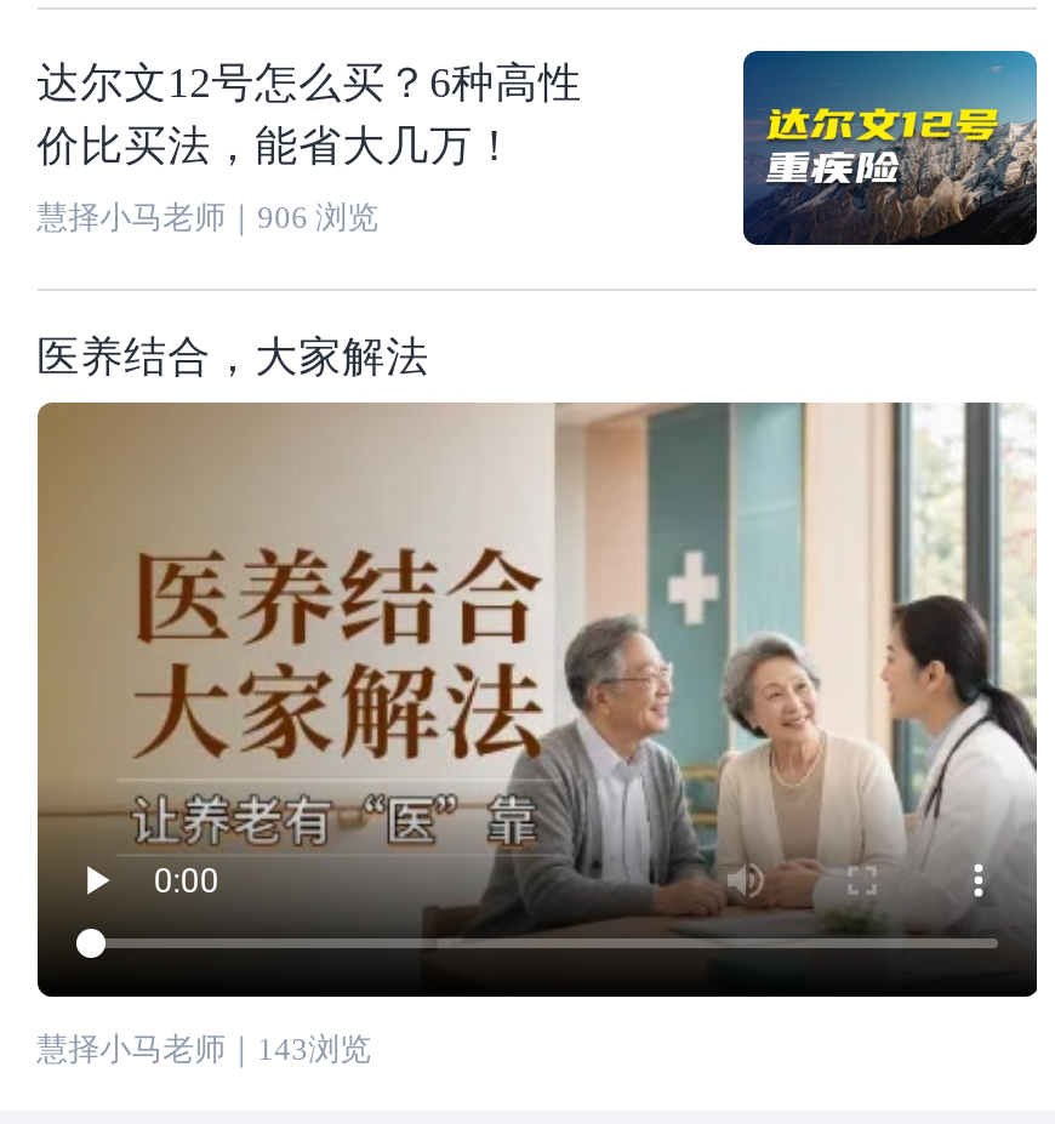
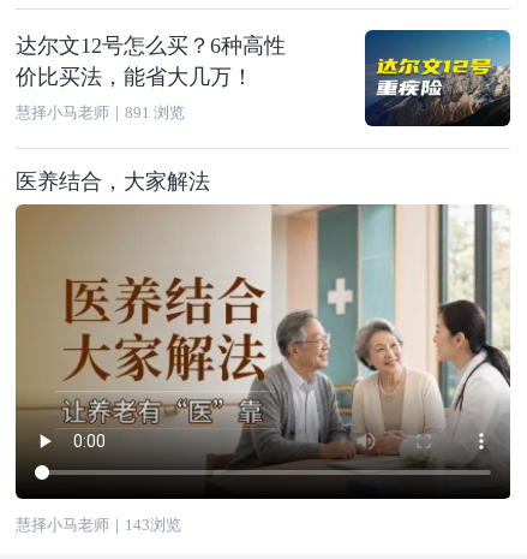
- 慧择小马老师｜906浏览
+ 慧择小马老师｜891浏览
